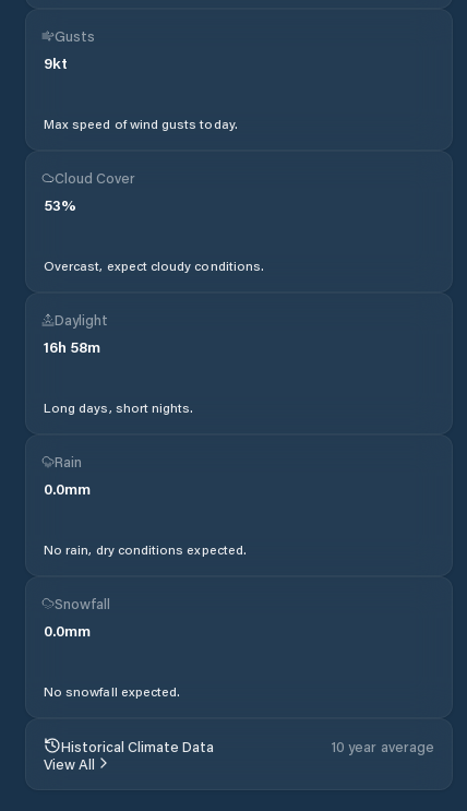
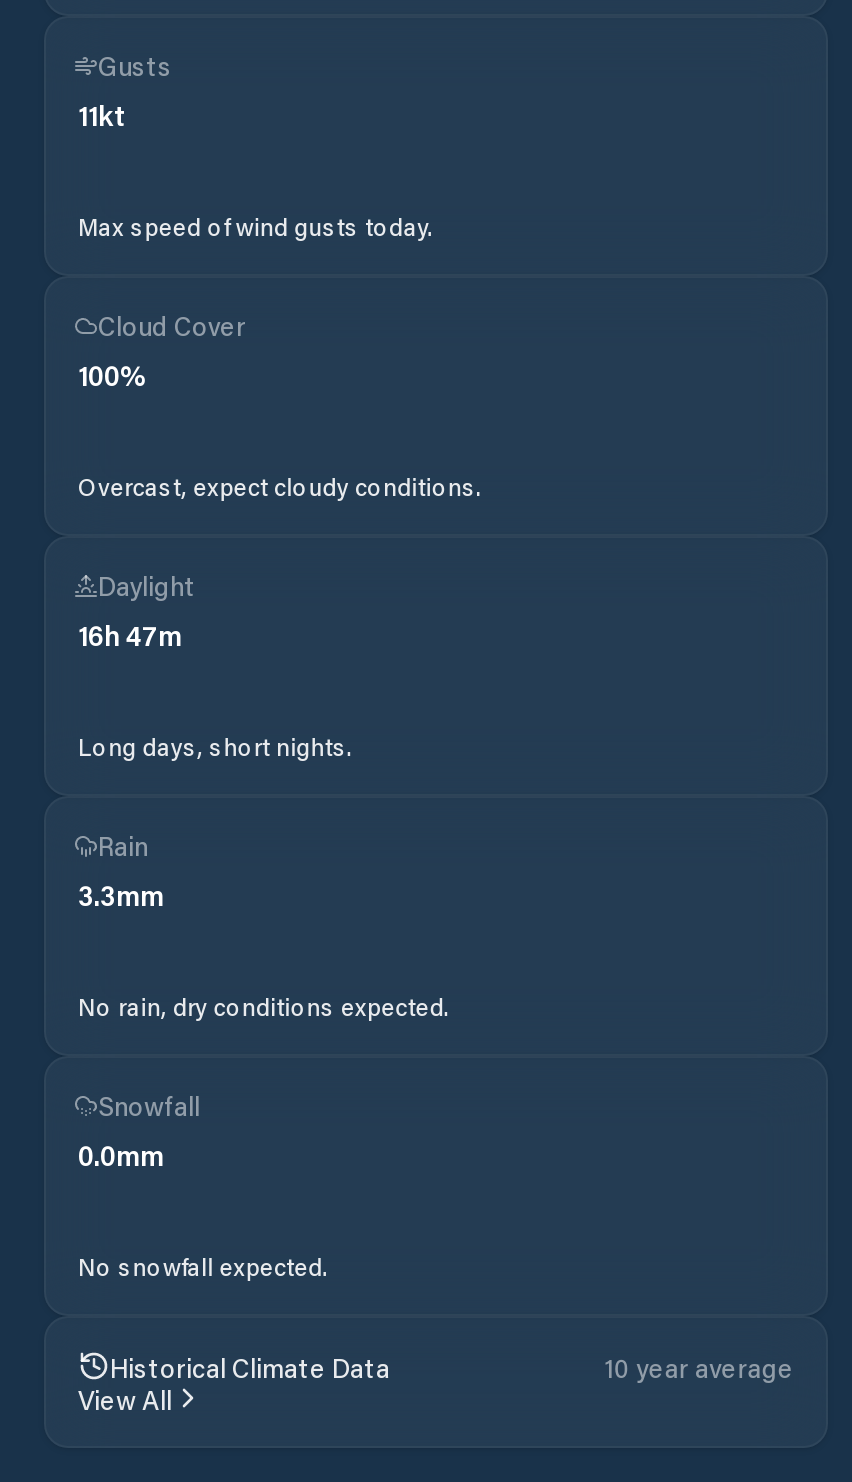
- 9kt
+ 11kt

- 53%
+ 100%

- 16h 58m
+ 16h 47m

- 0.0mm
+ 3.3mm
